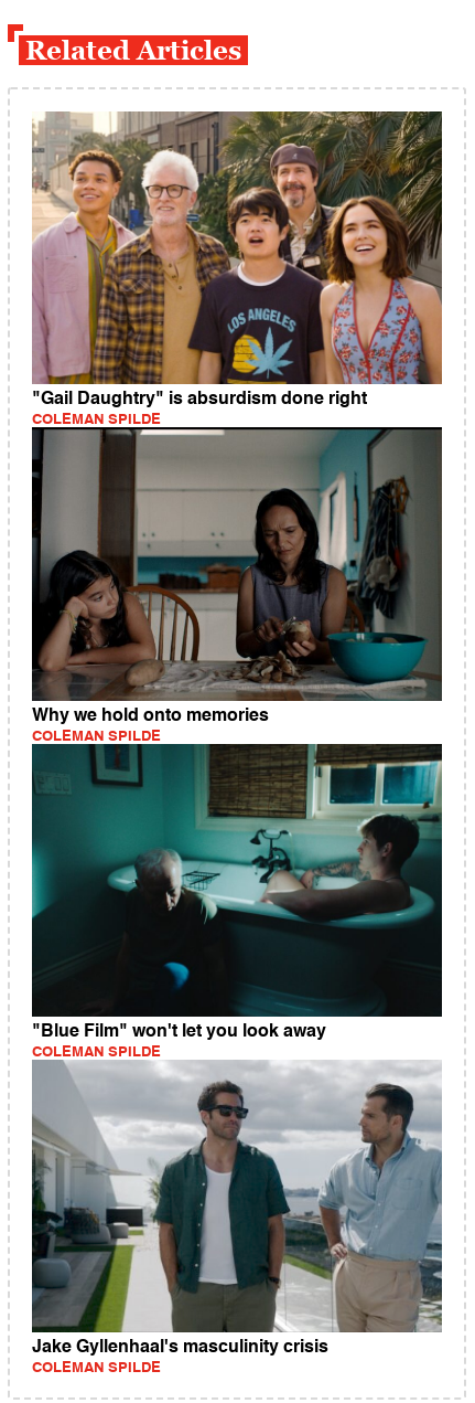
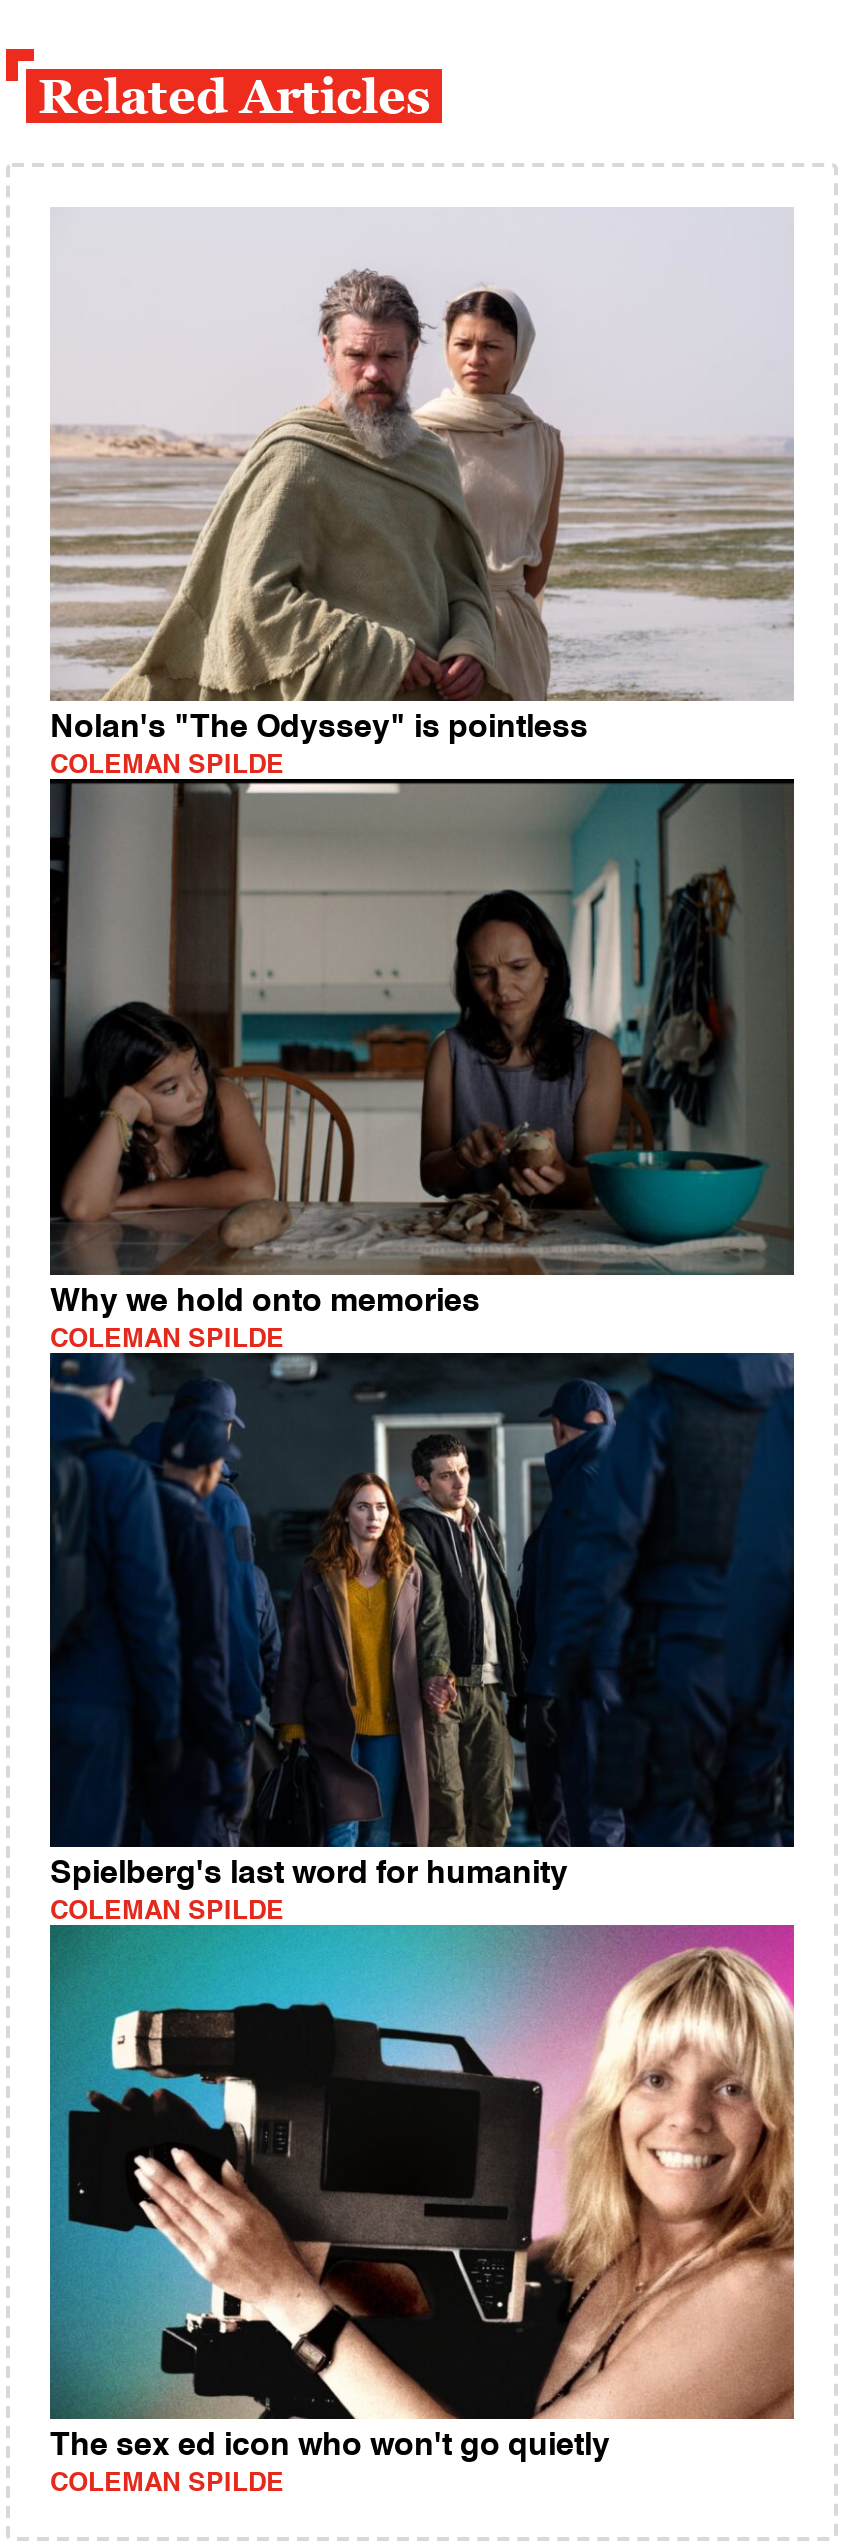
- [image]
- "Gail Daughtry" is absurdism done right
+ [image]
+ Nolan's "The Odyssey" is pointless

- [image]
- "Blue Film" won't let you look away
+ [image]
+ Spielberg's last word for humanity

- [image]
- Jake Gyllenhaal's masculinity crisis
+ [image]
+ The sex ed icon who won't go quietly
